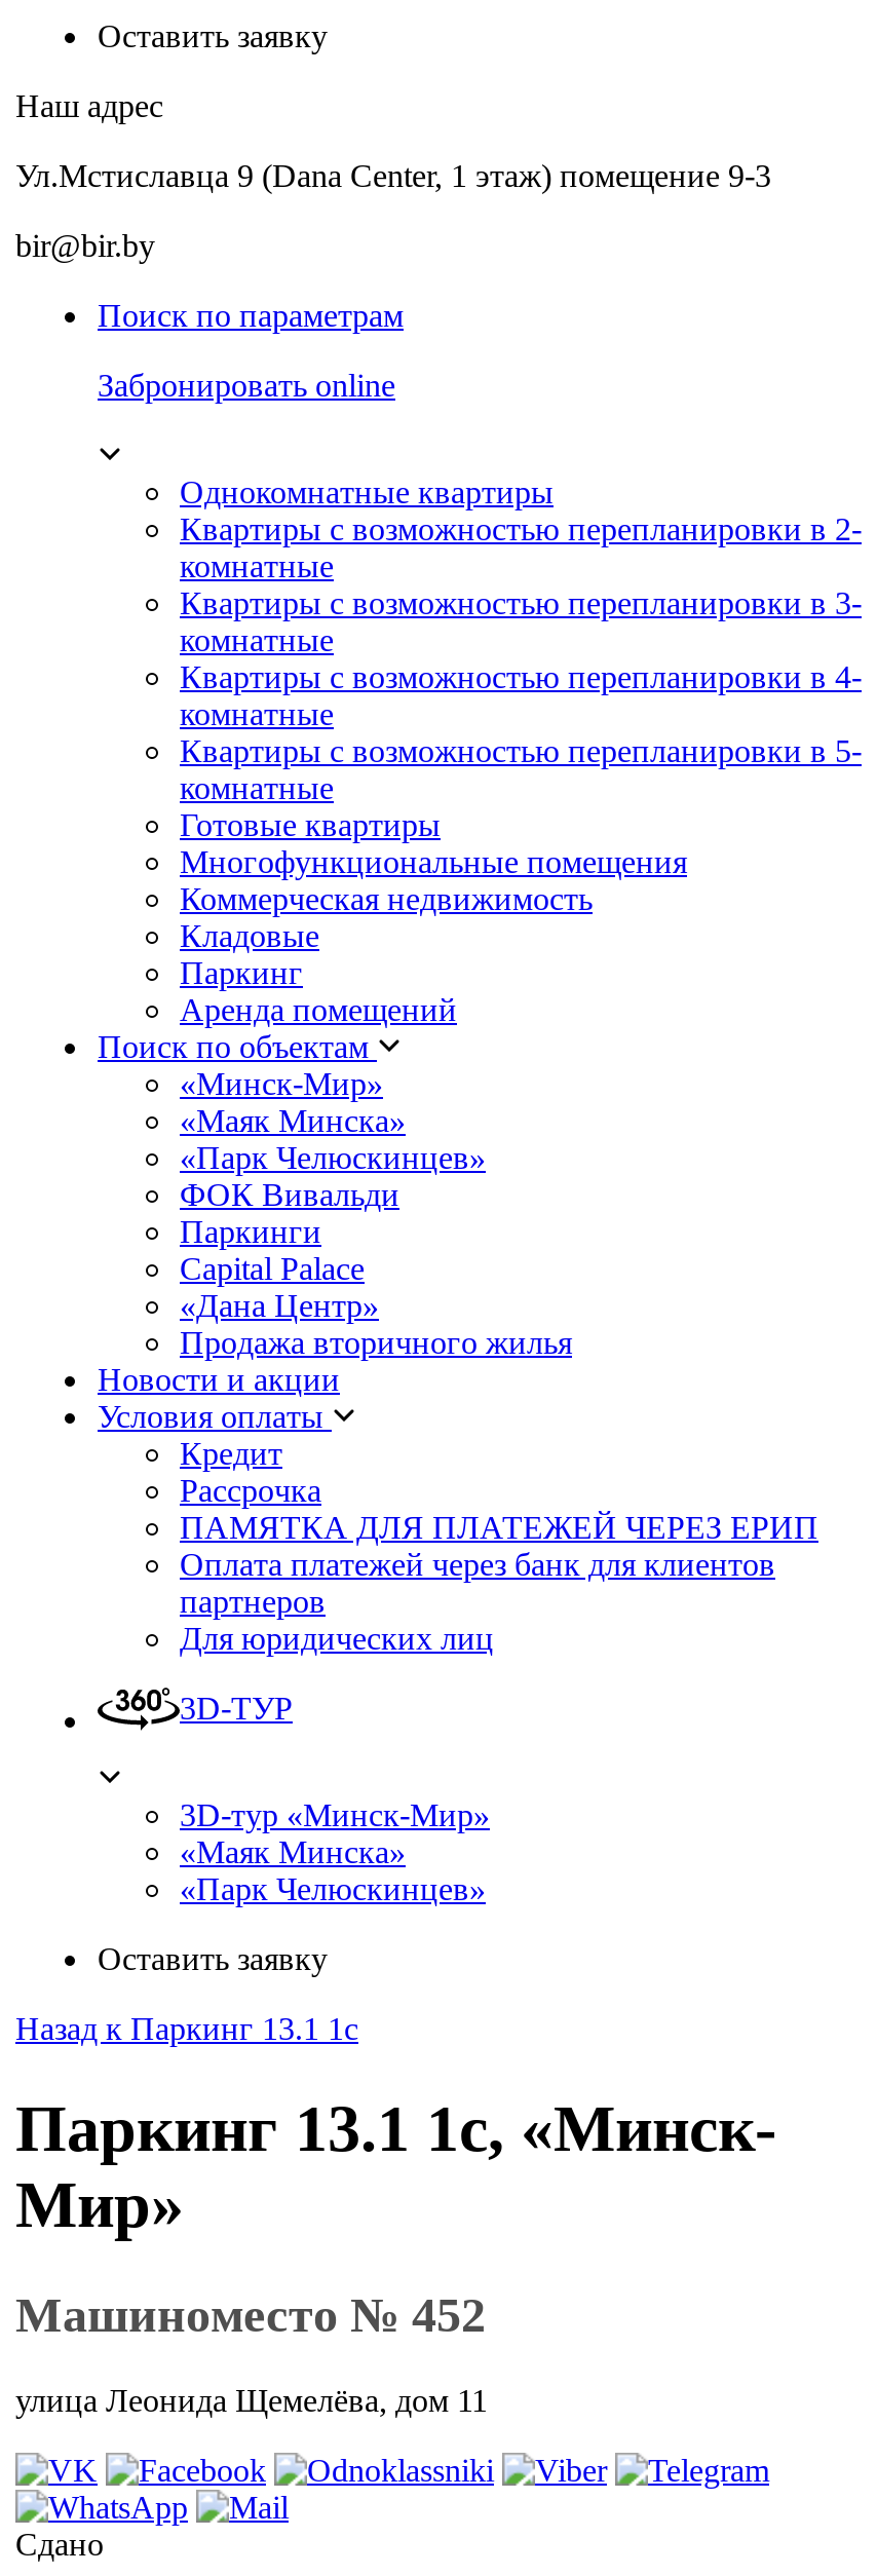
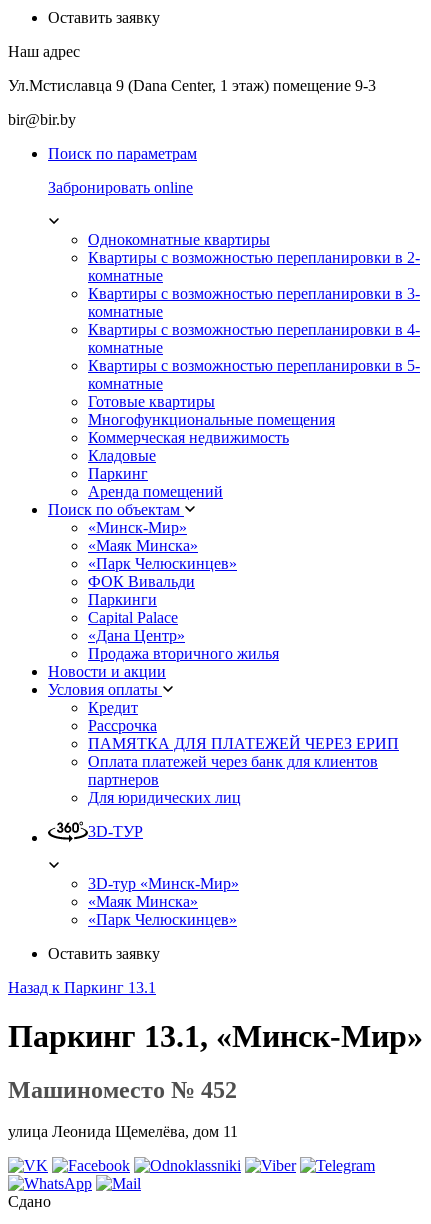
- Назад к Паркинг 13.1 1с
+ Назад к Паркинг 13.1

- Паркинг 13.1 1с, «Минск-
- Мир»
+ Паркинг 13.1, «Минск-Мир»
